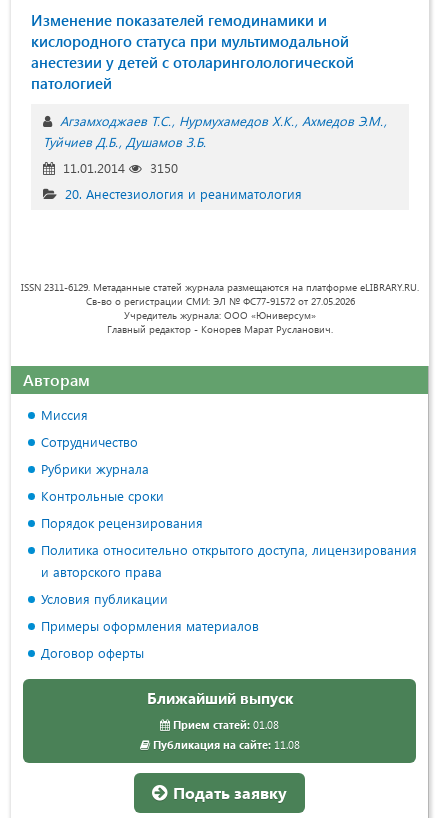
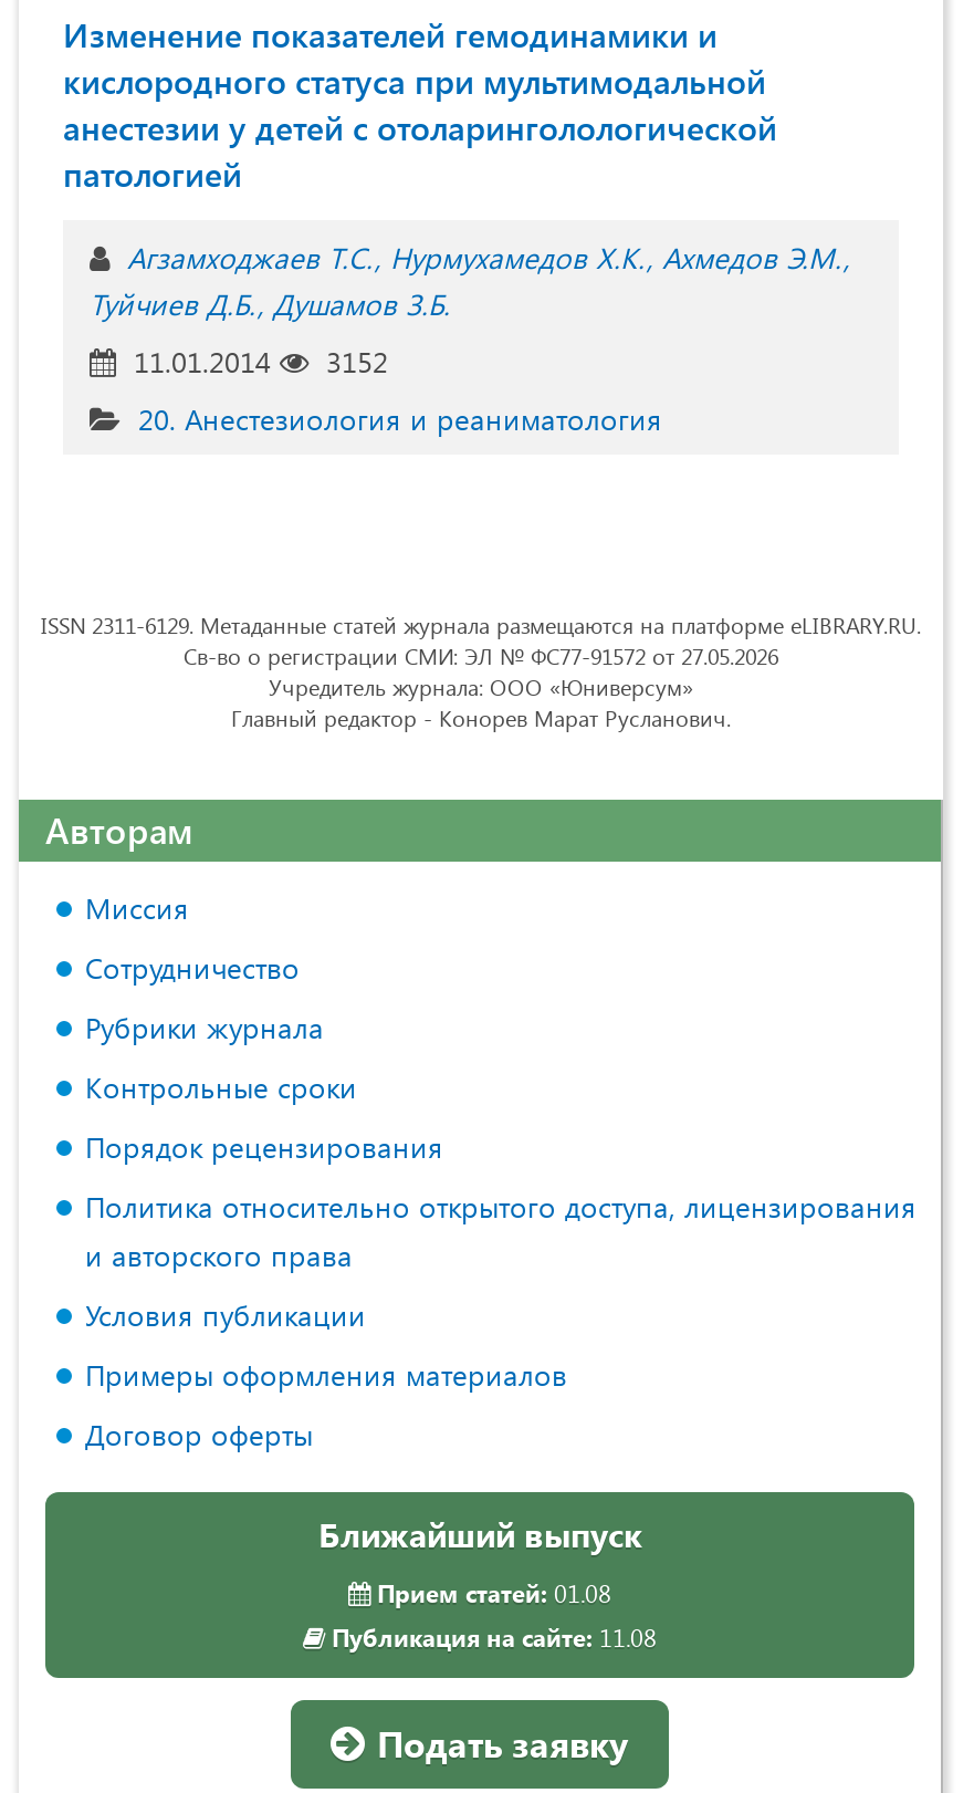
- 11.01.2014 3150
+ 11.01.2014 3152
